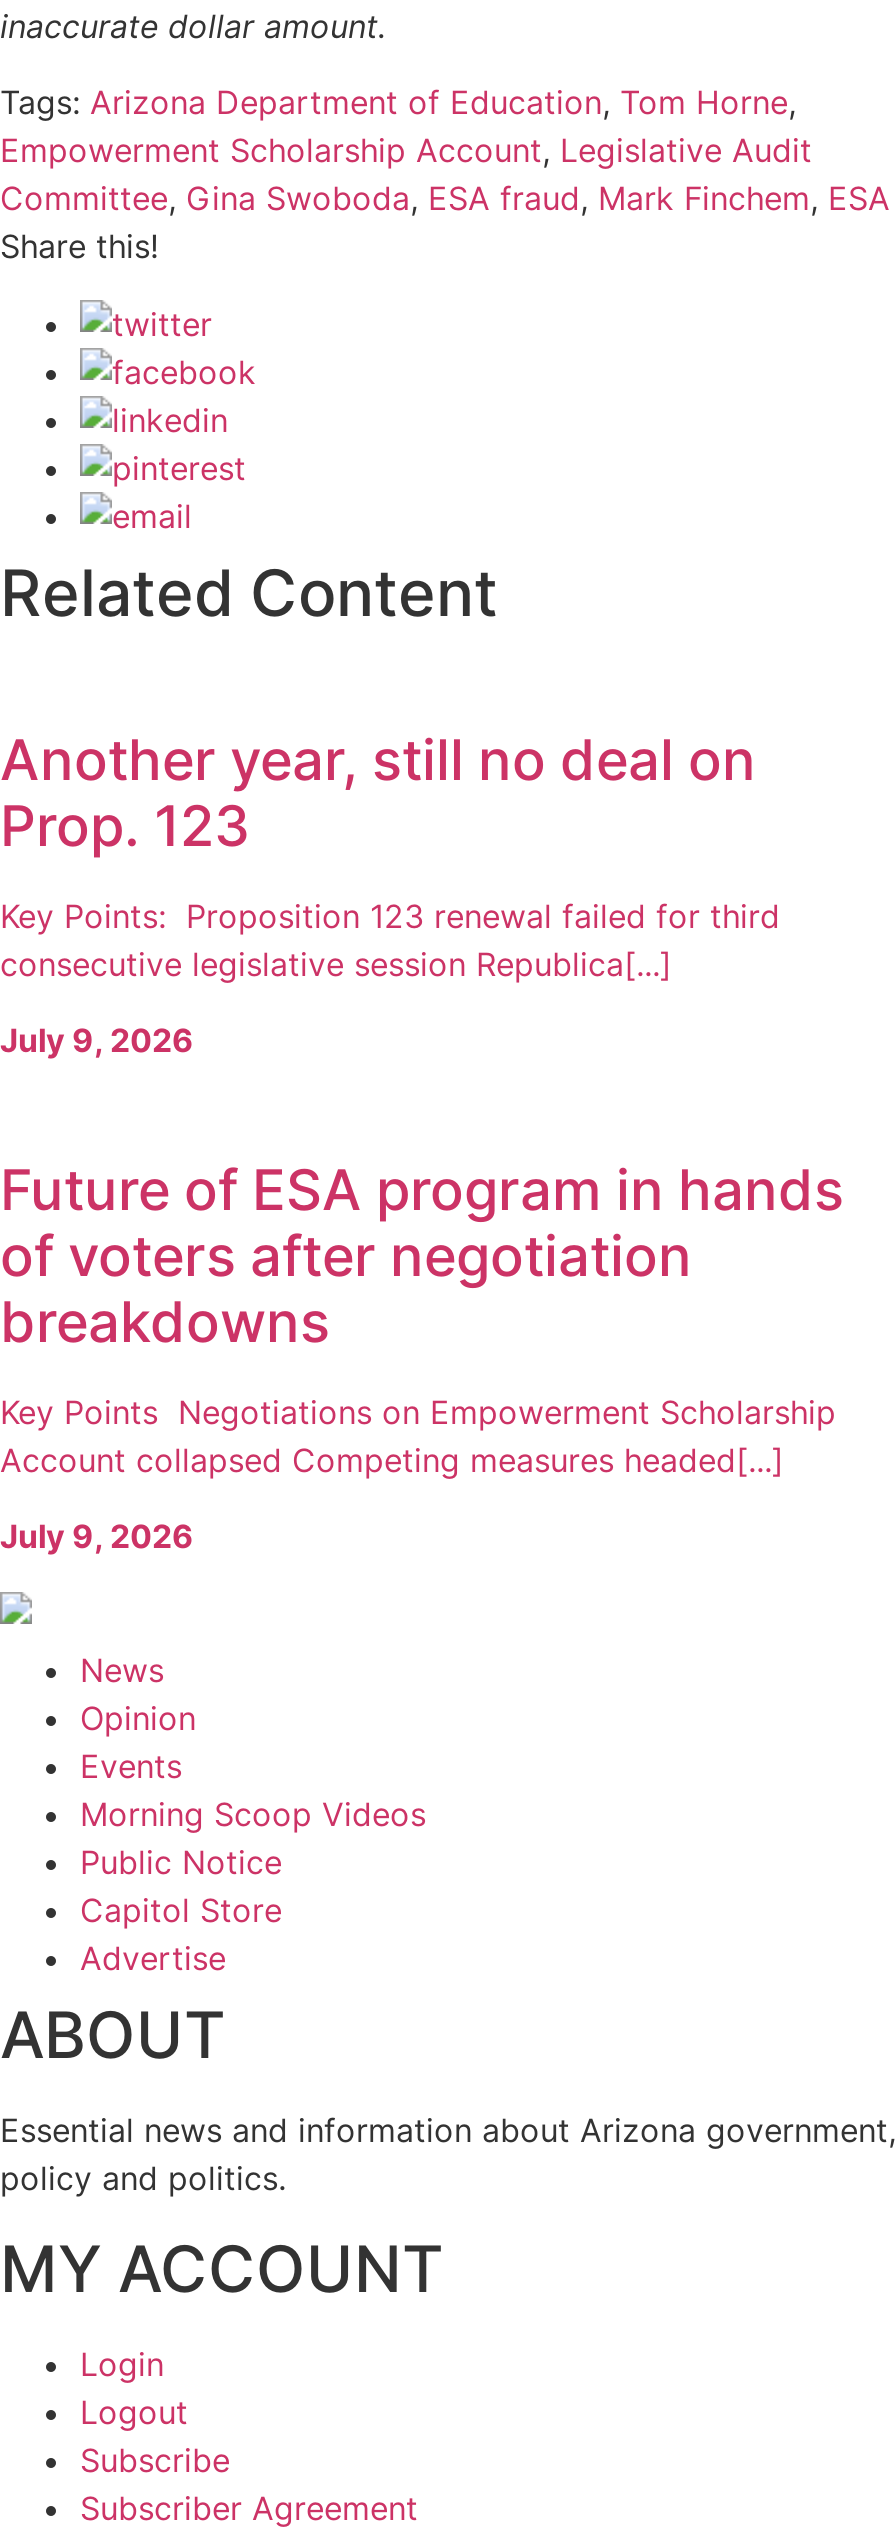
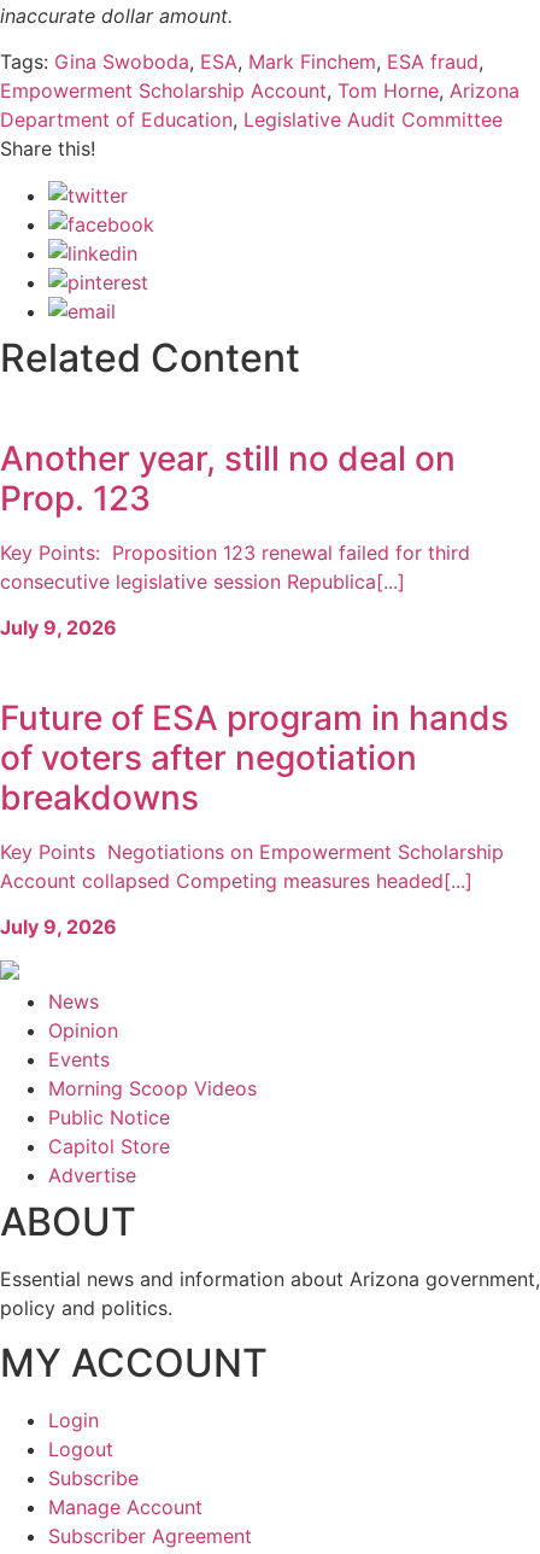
- Tags: Arizona Department of Education, Tom Horne,
- Empowerment Scholarship Account, Legislative Audit
- Committee, Gina Swoboda, ESA fraud, Mark Finchem, ESA
+ Tags: Gina Swoboda, ESA, Mark Finchem, ESA fraud,
+ Empowerment Scholarship Account, Tom Horne, Arizona
+ Department of Education, Legislative Audit Committee

+ Manage Account
